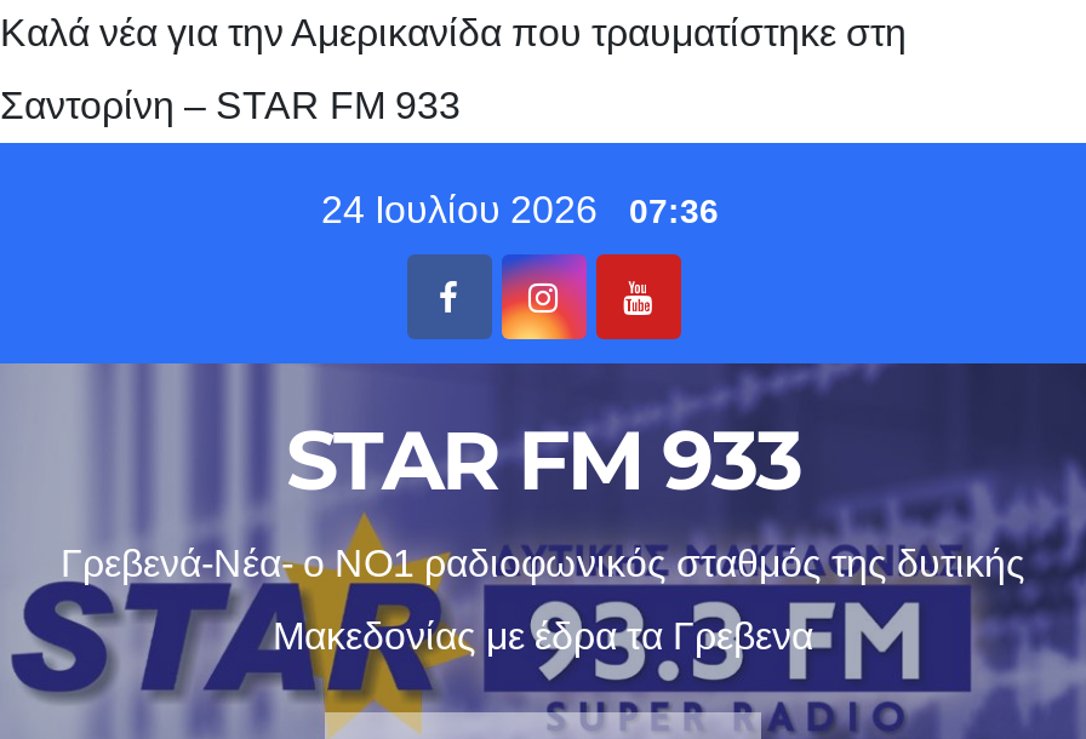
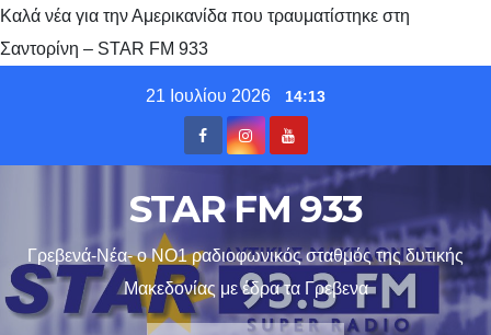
- 24 Ιουλίου 2026 07:36
+ 21 Ιουλίου 2026 14:13
